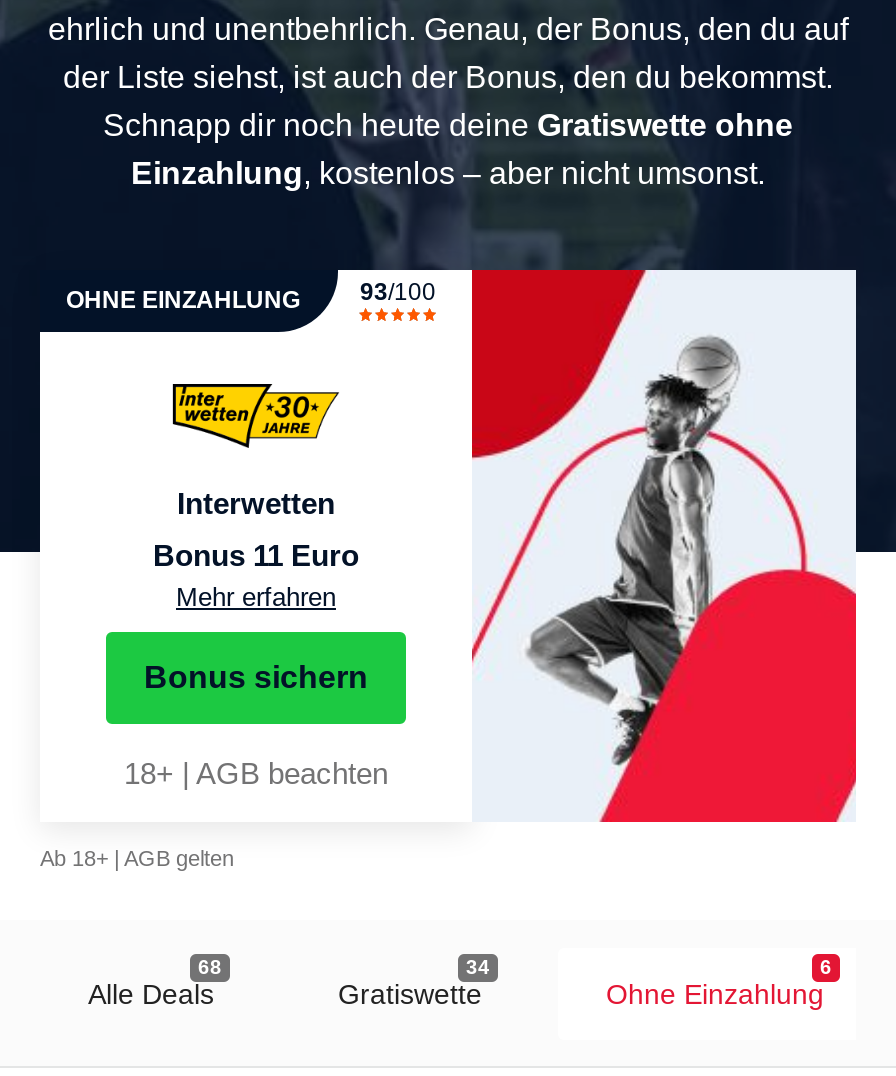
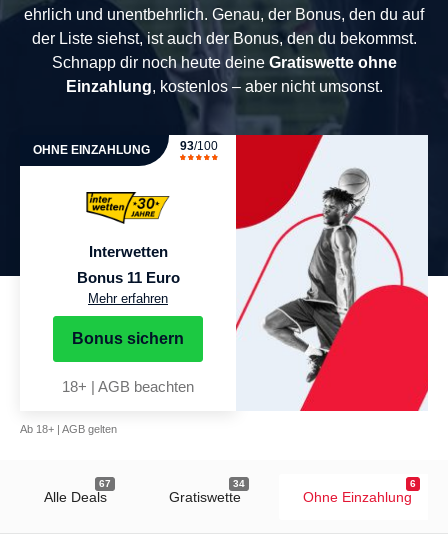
- 68
+ 67
